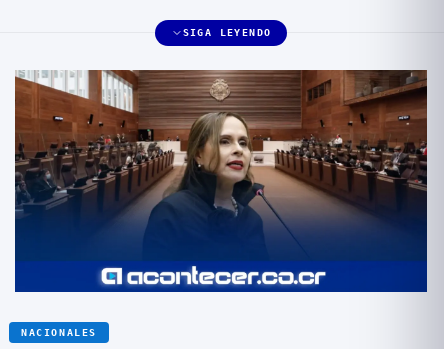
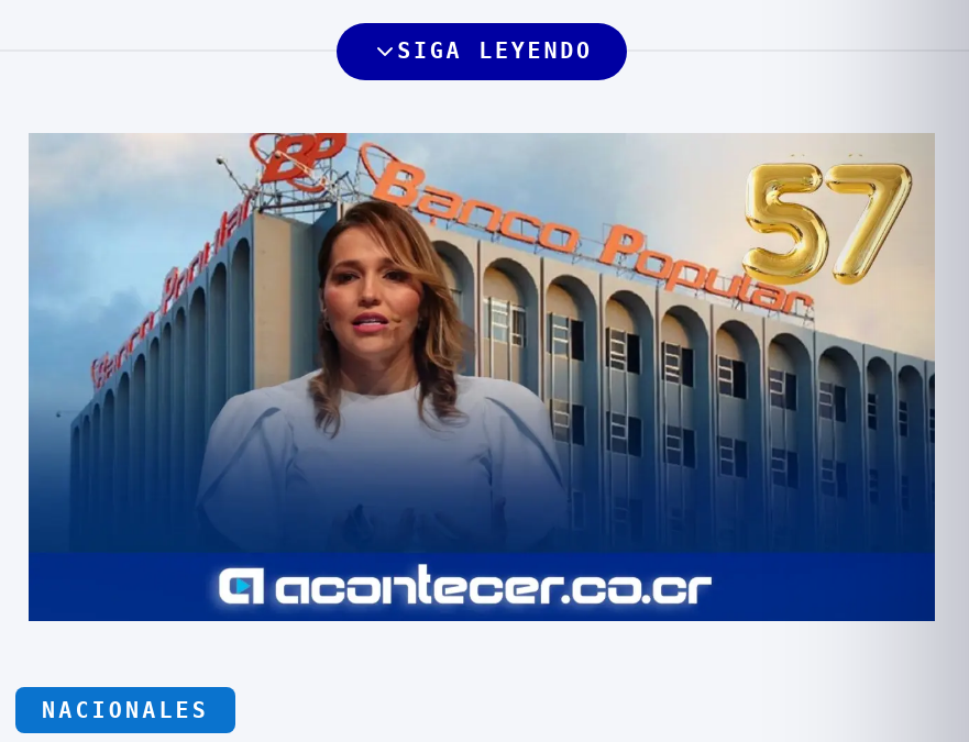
- [image]
+ [image]
